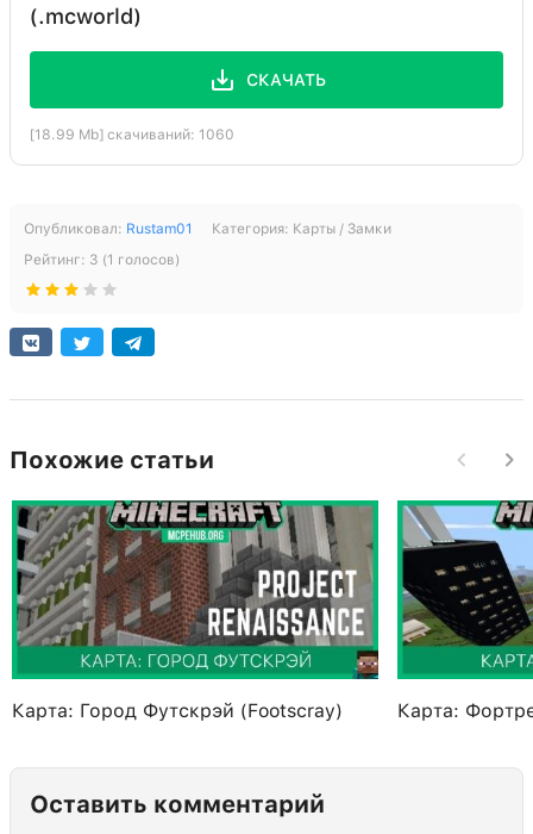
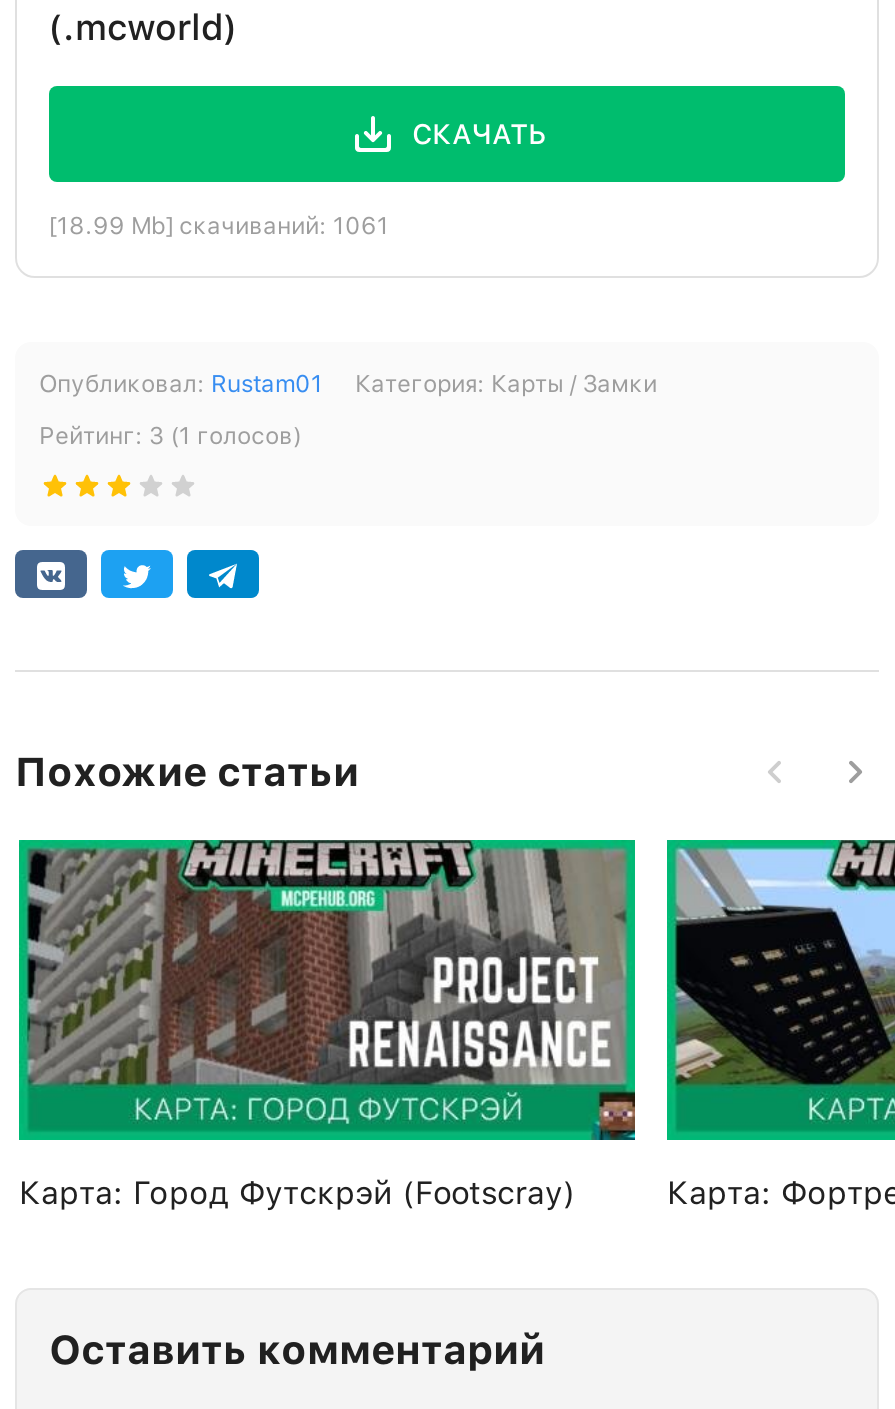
- [18.99 Mb] скачиваний: 1060
+ [18.99 Mb] скачиваний: 1061
